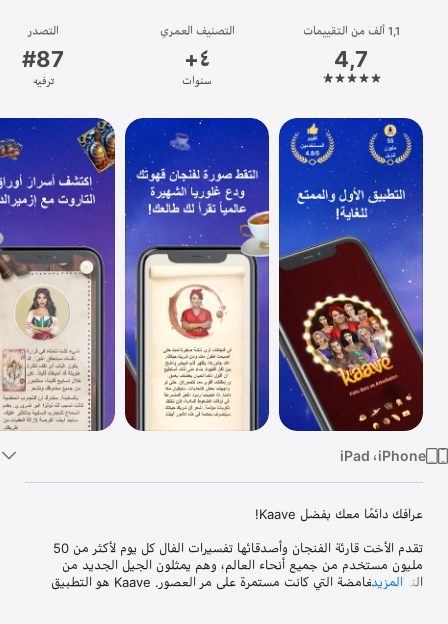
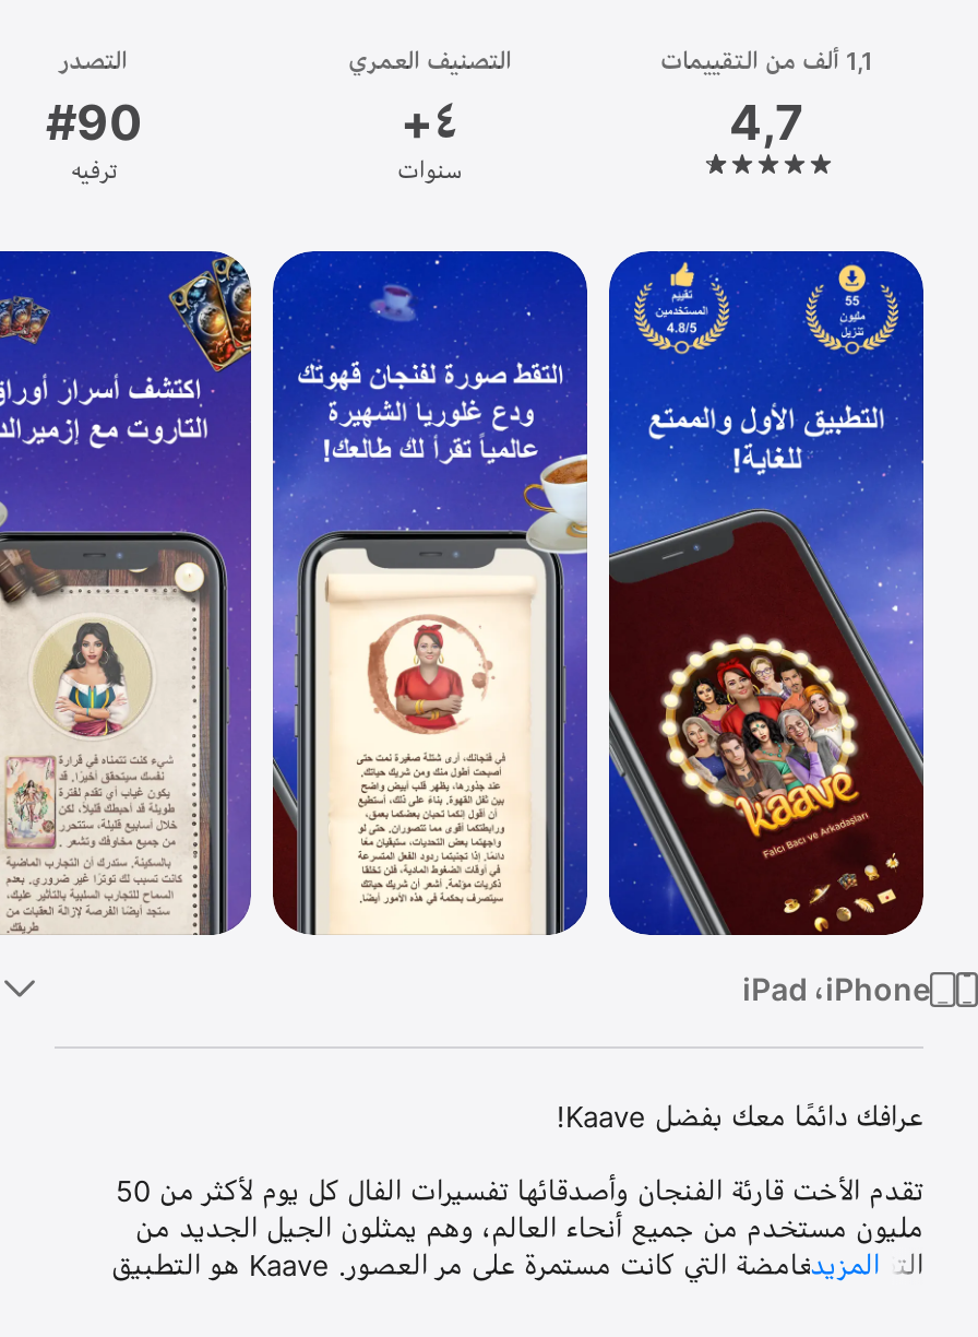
- #87
+ #90
